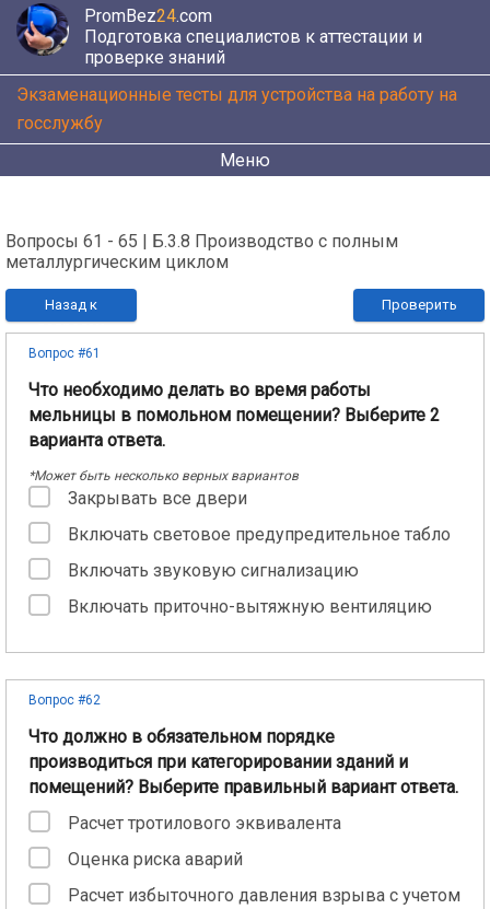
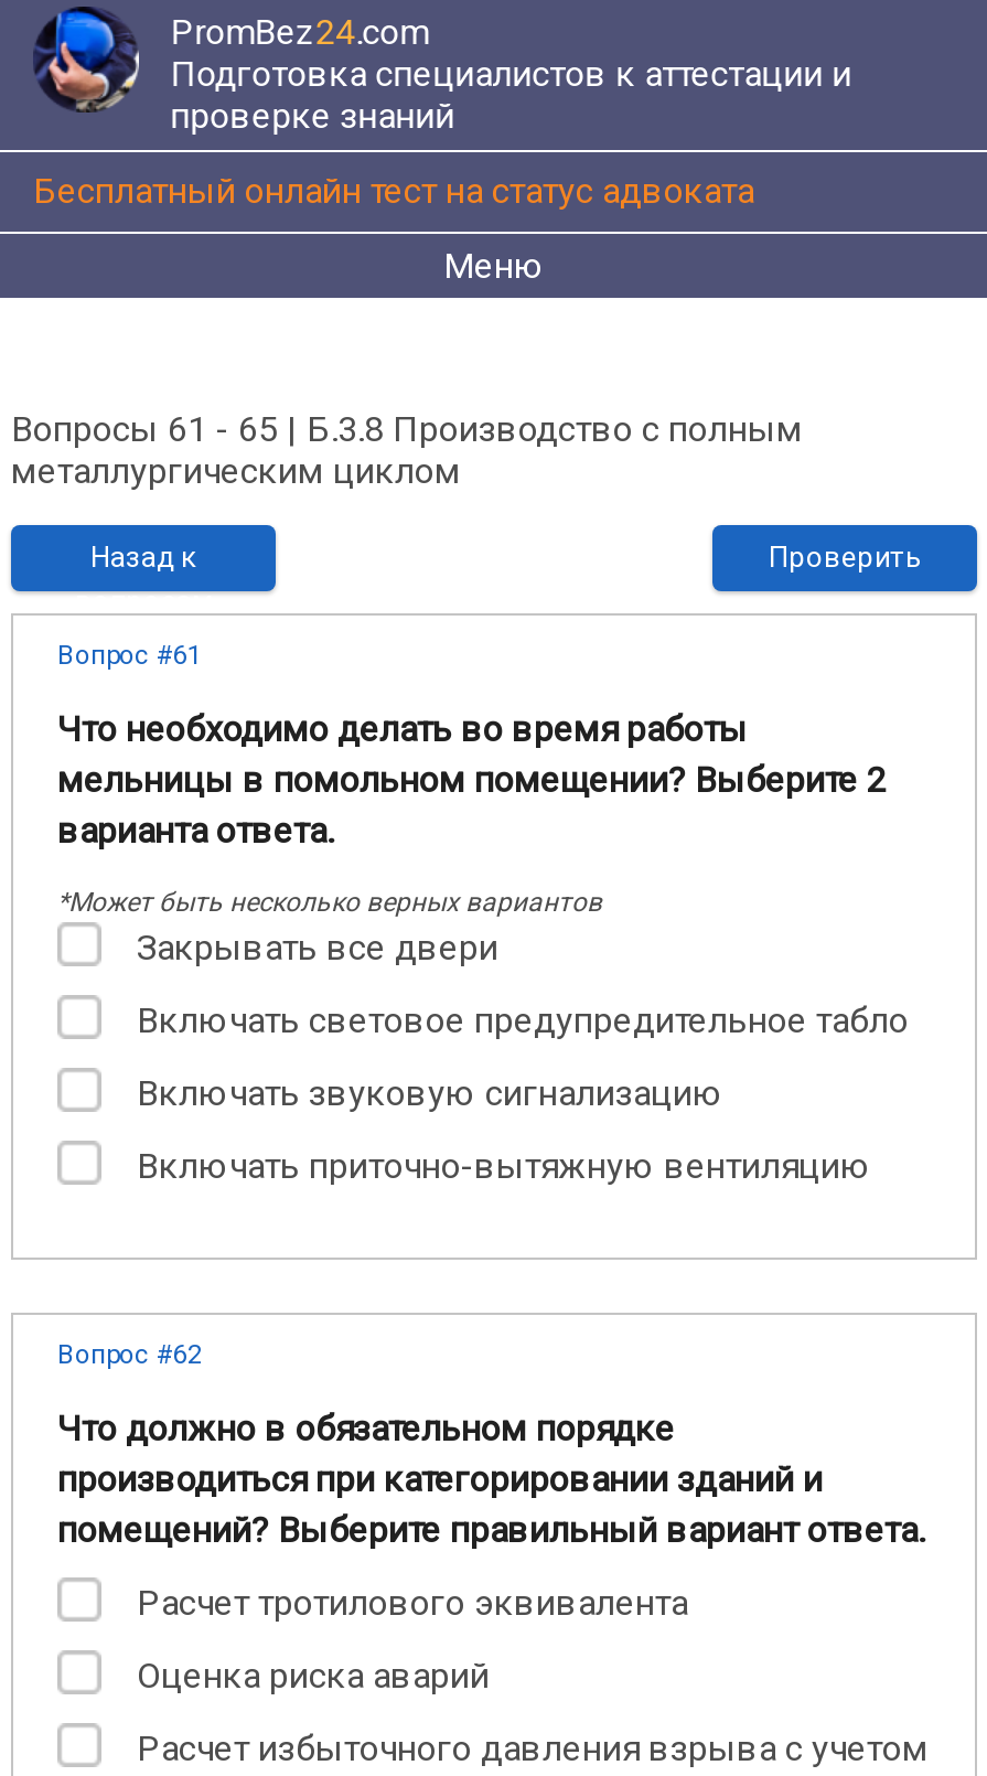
- Экзаменационные тесты для устройства на работу на
- госслужбу
+ Бесплатный онлайн тест на статус адвоката
